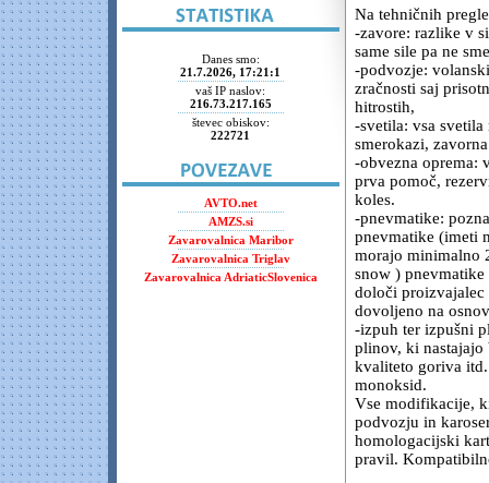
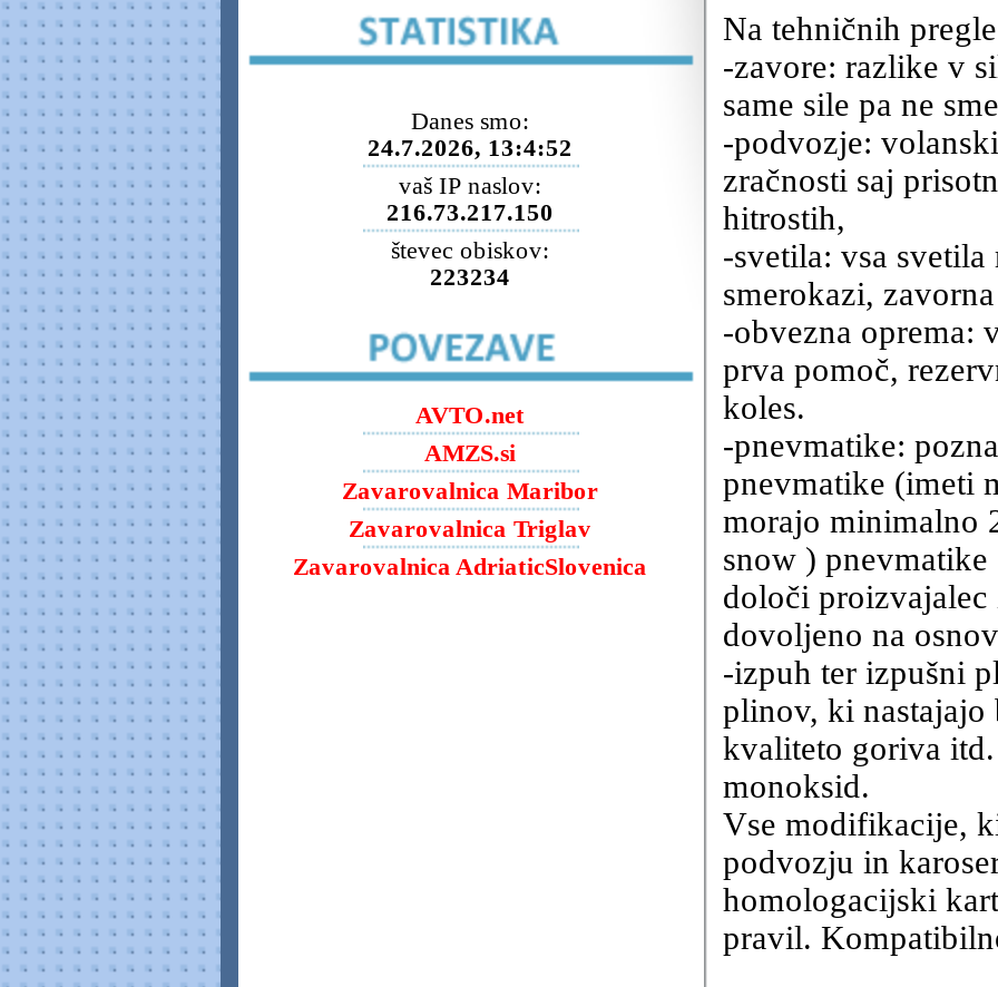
- 21.7.2026, 17:21:1
+ 24.7.2026, 13:4:52

- 216.73.217.165
+ 216.73.217.150

- 222721
+ 223234
